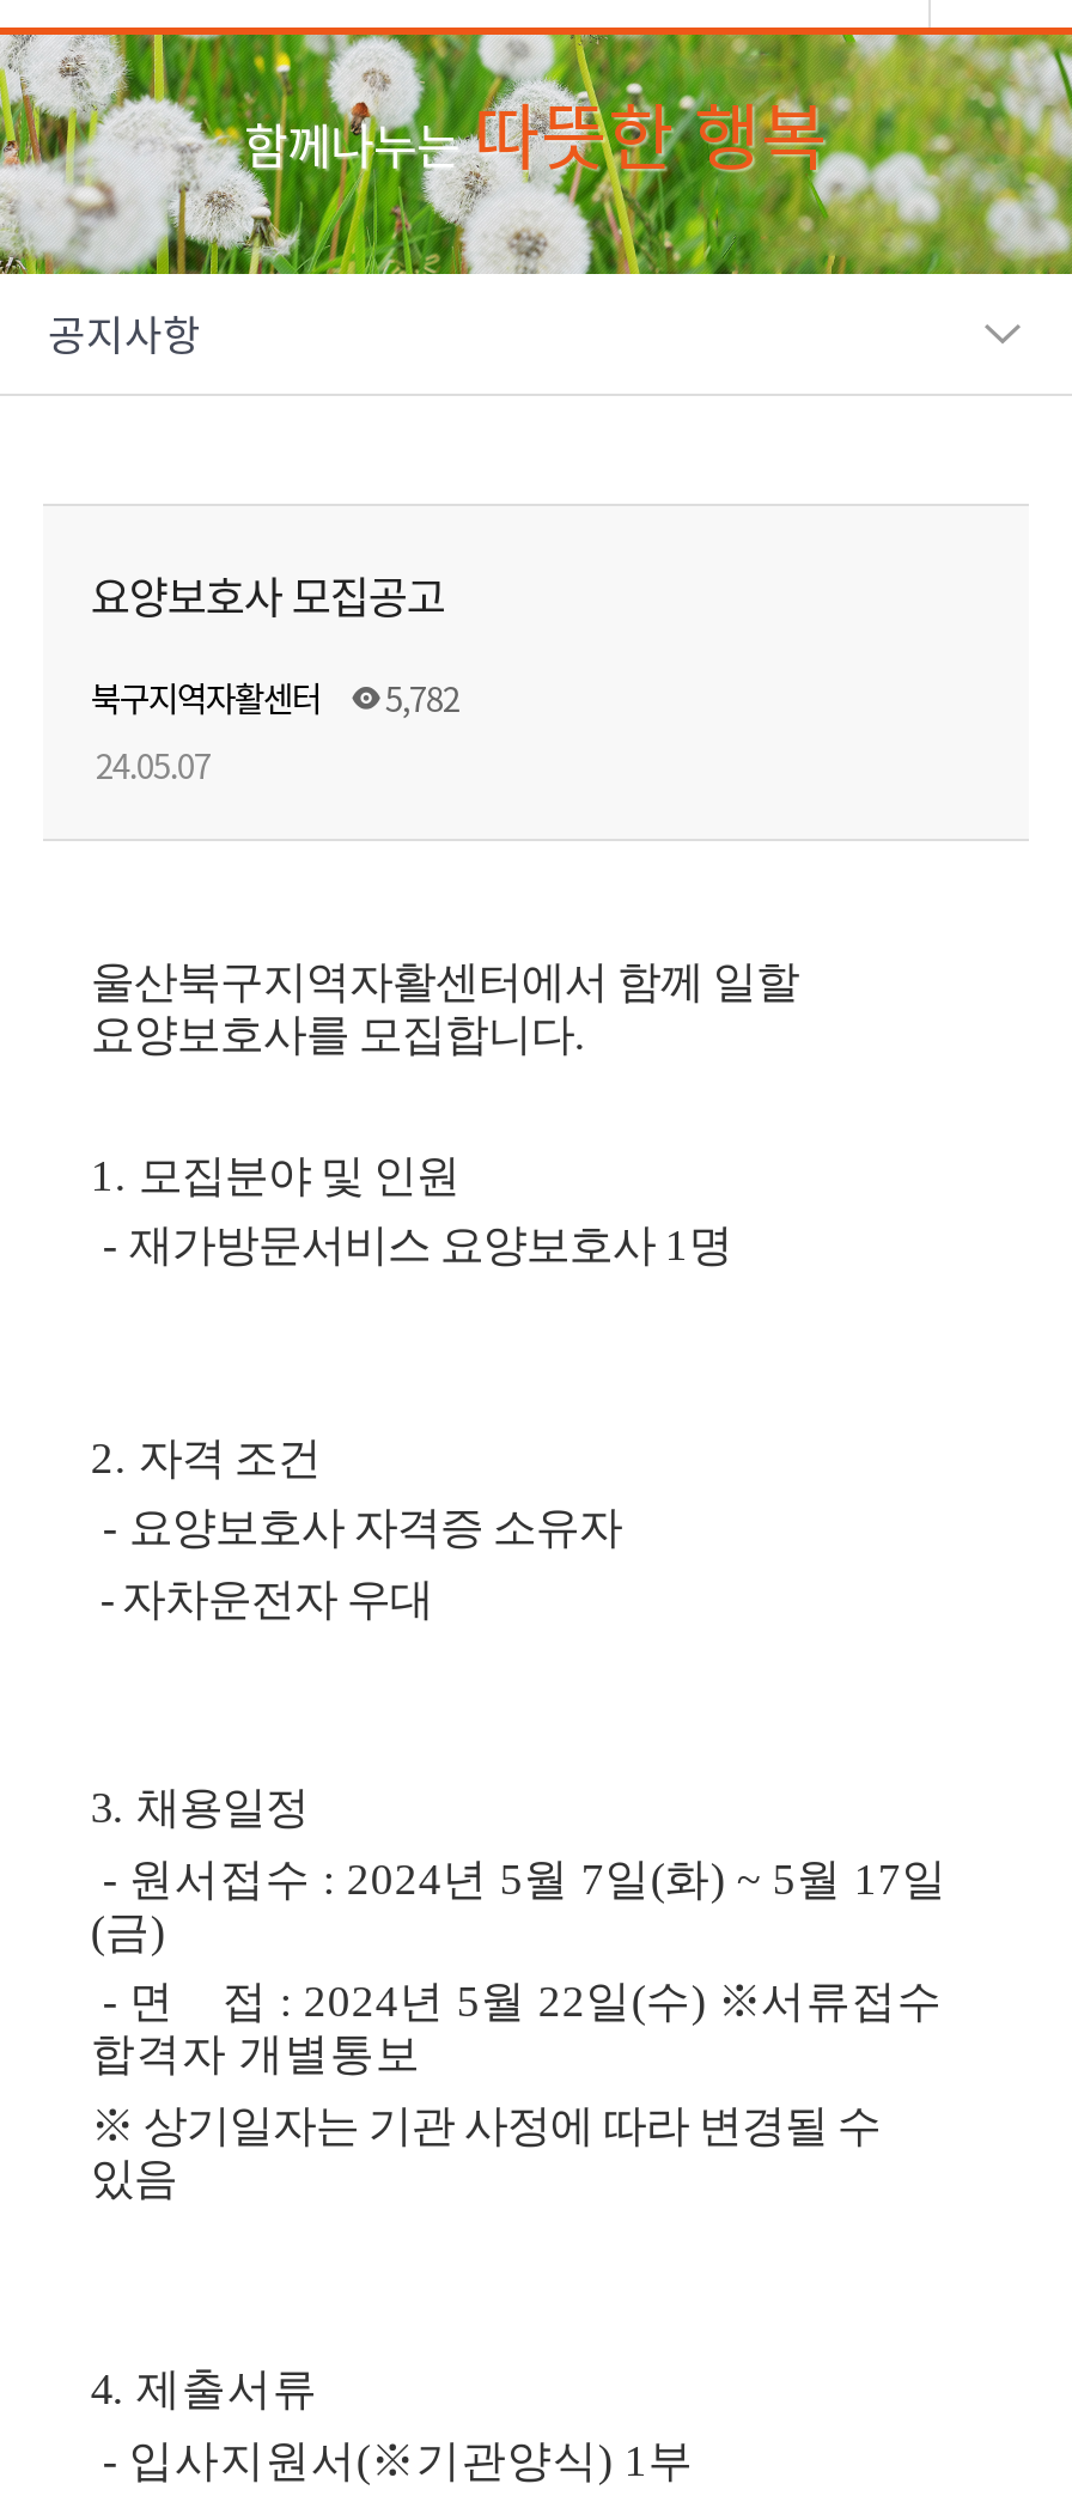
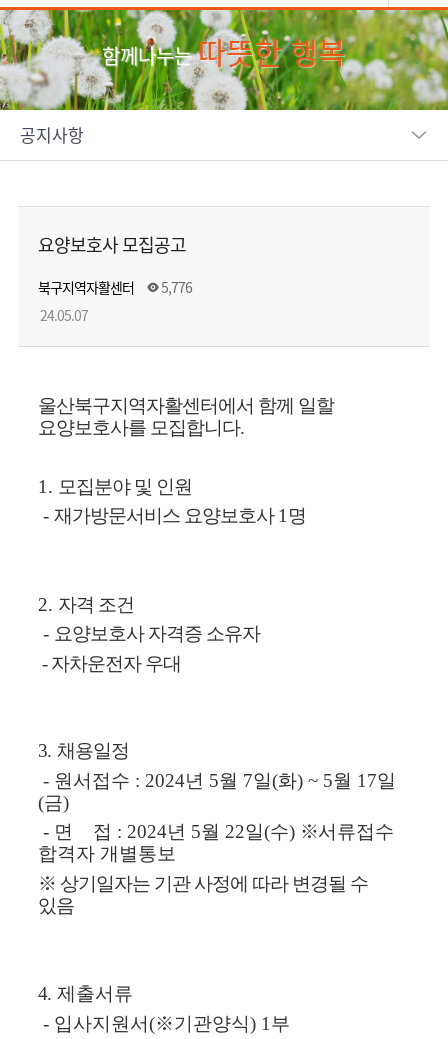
- 북구지역자활센터 5,782
+ 북구지역자활센터 5,776
